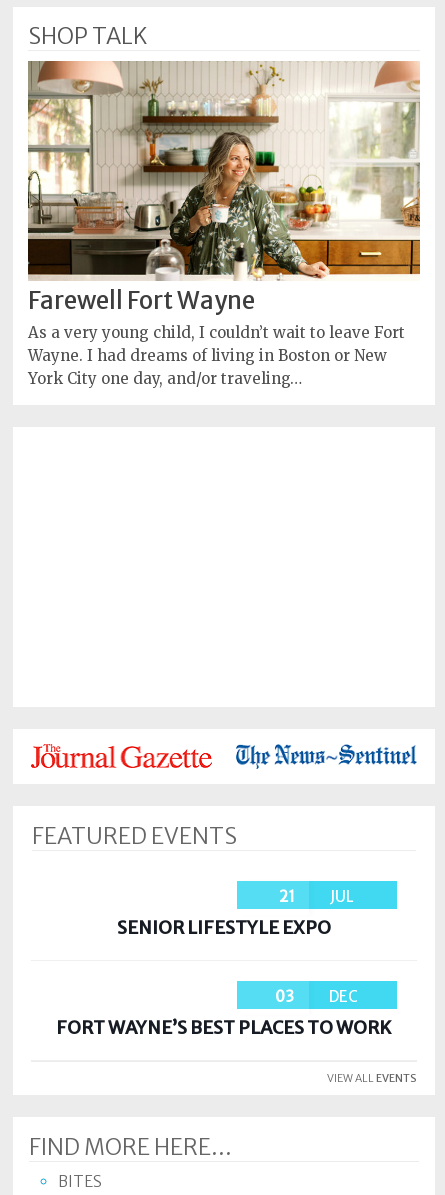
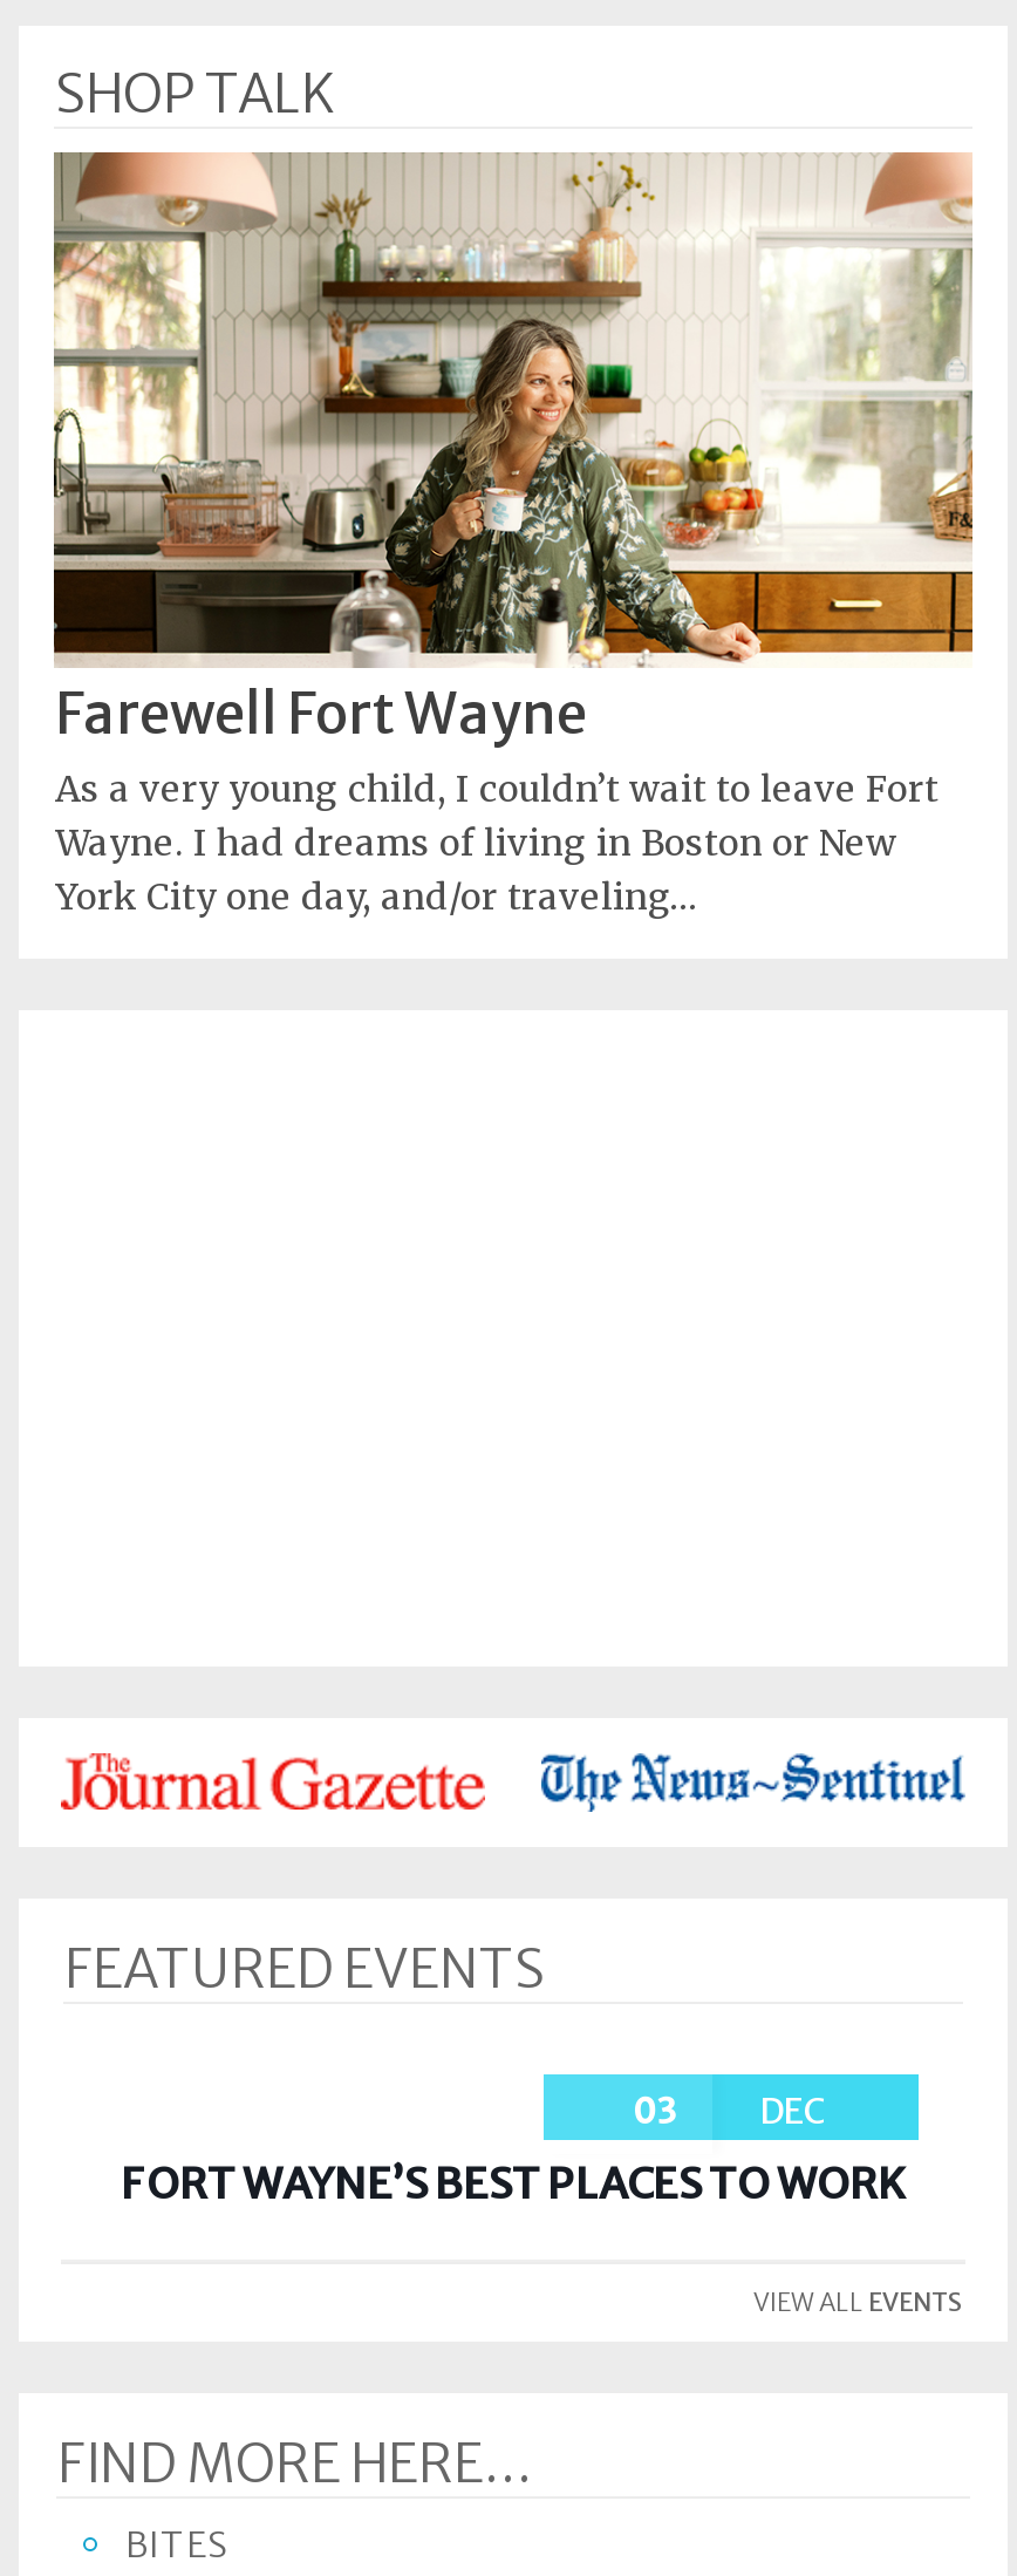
- 21
- JUL
- SENIOR LIFESTYLE EXPO
